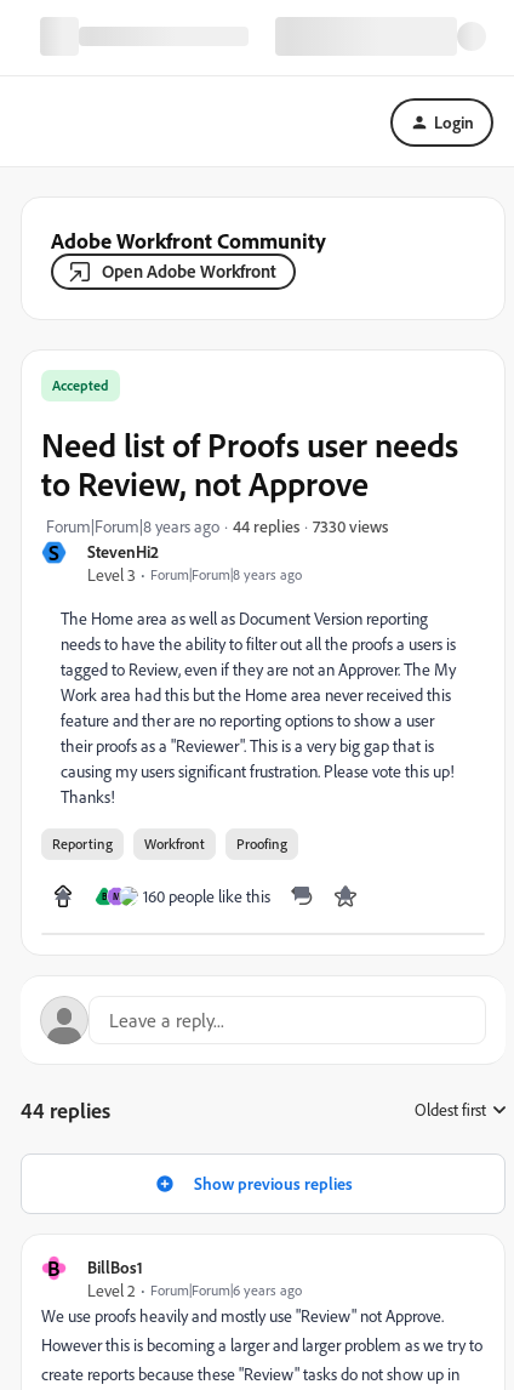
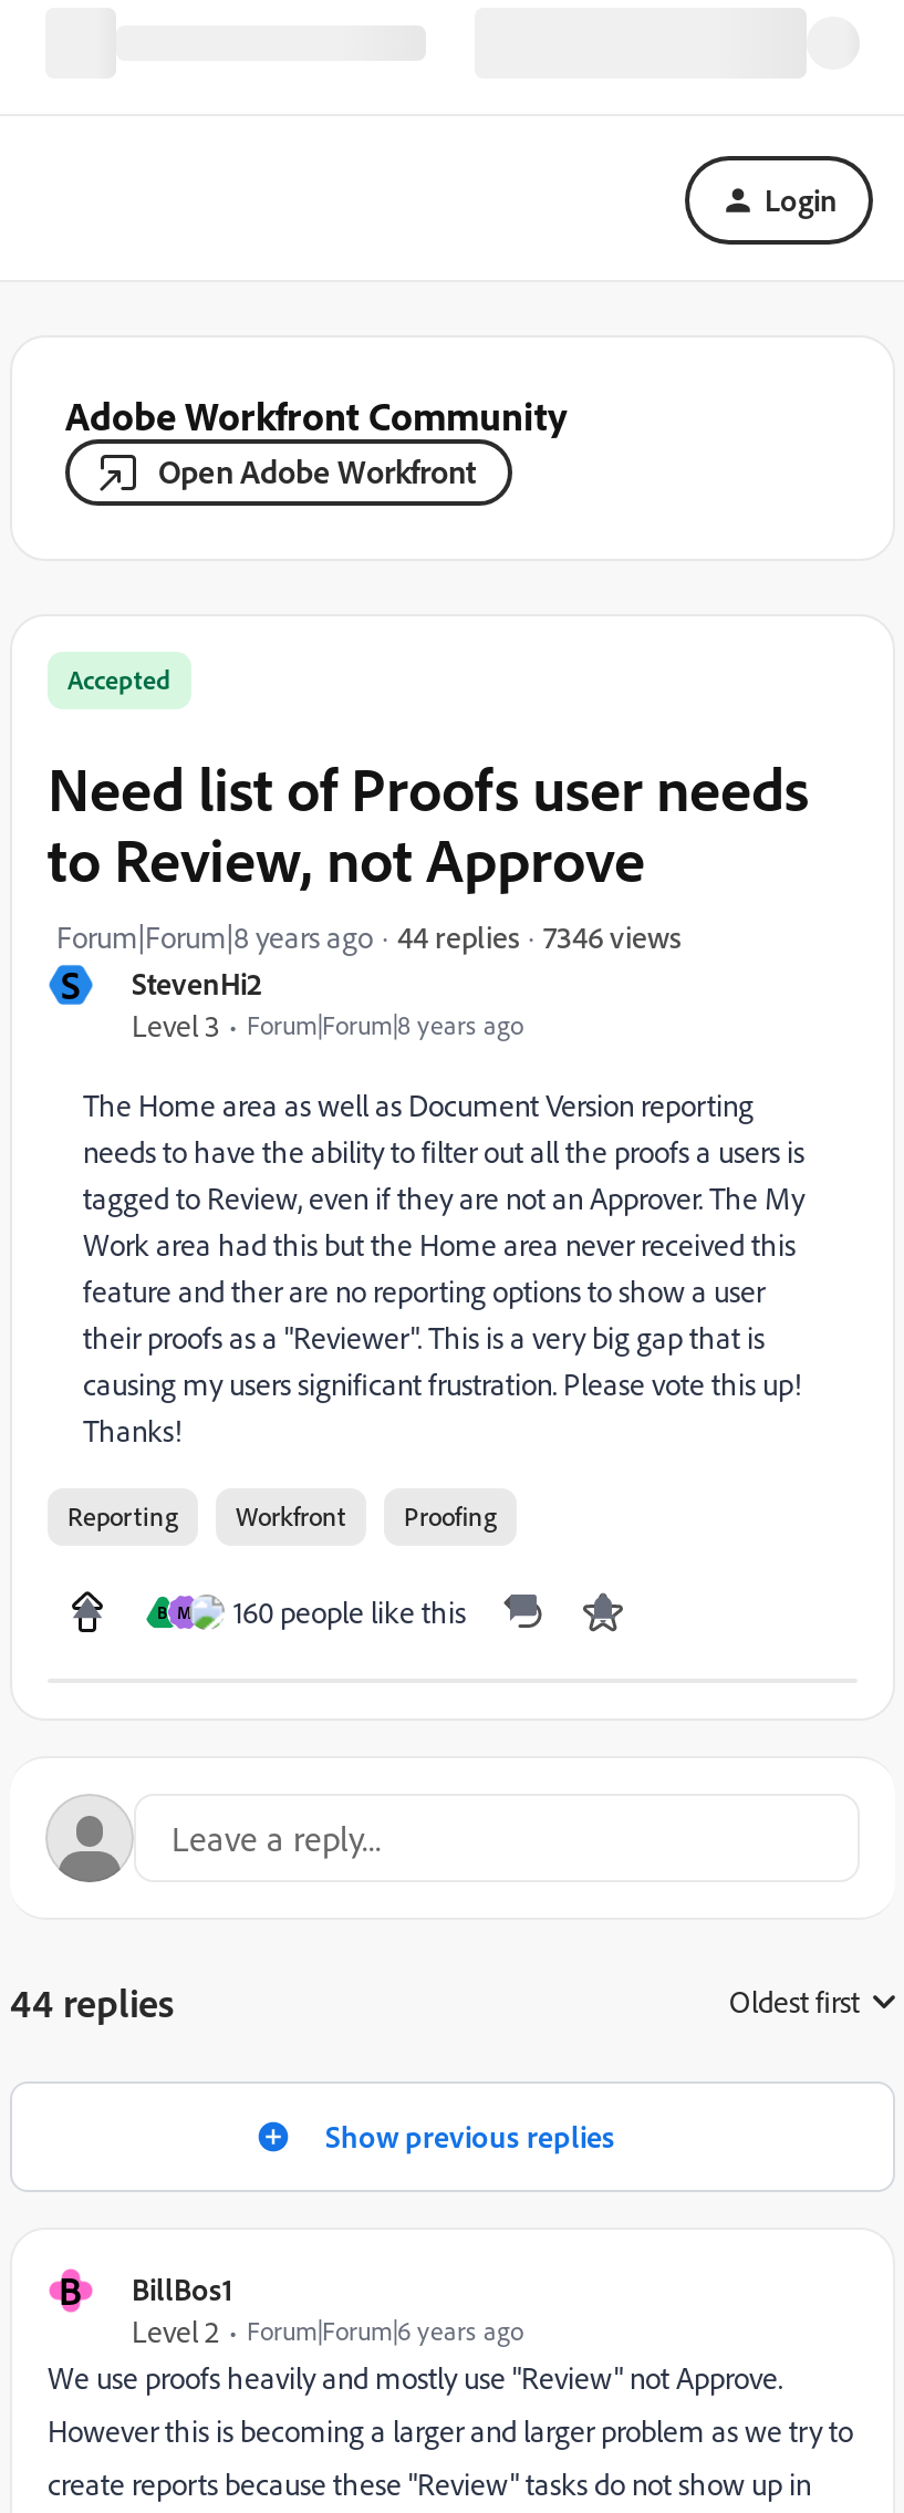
- 7330 views
+ 7346 views
